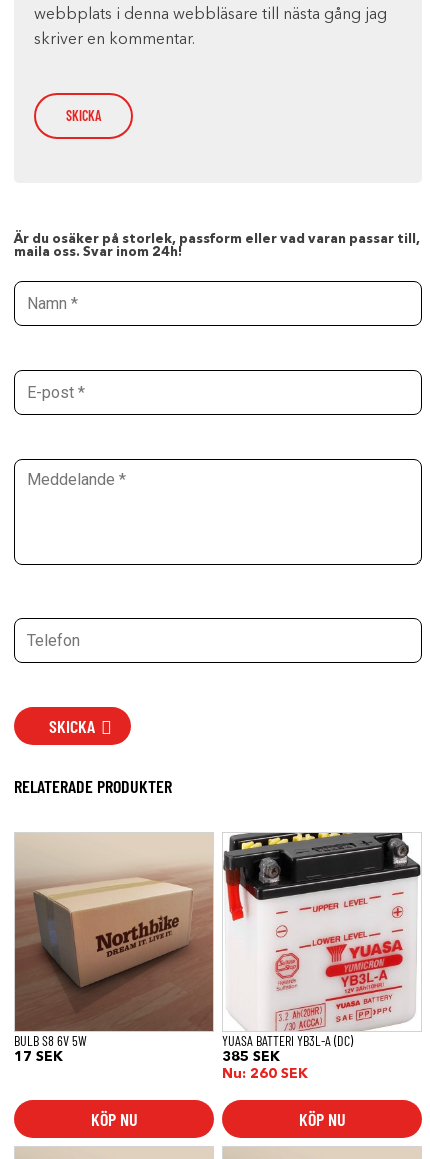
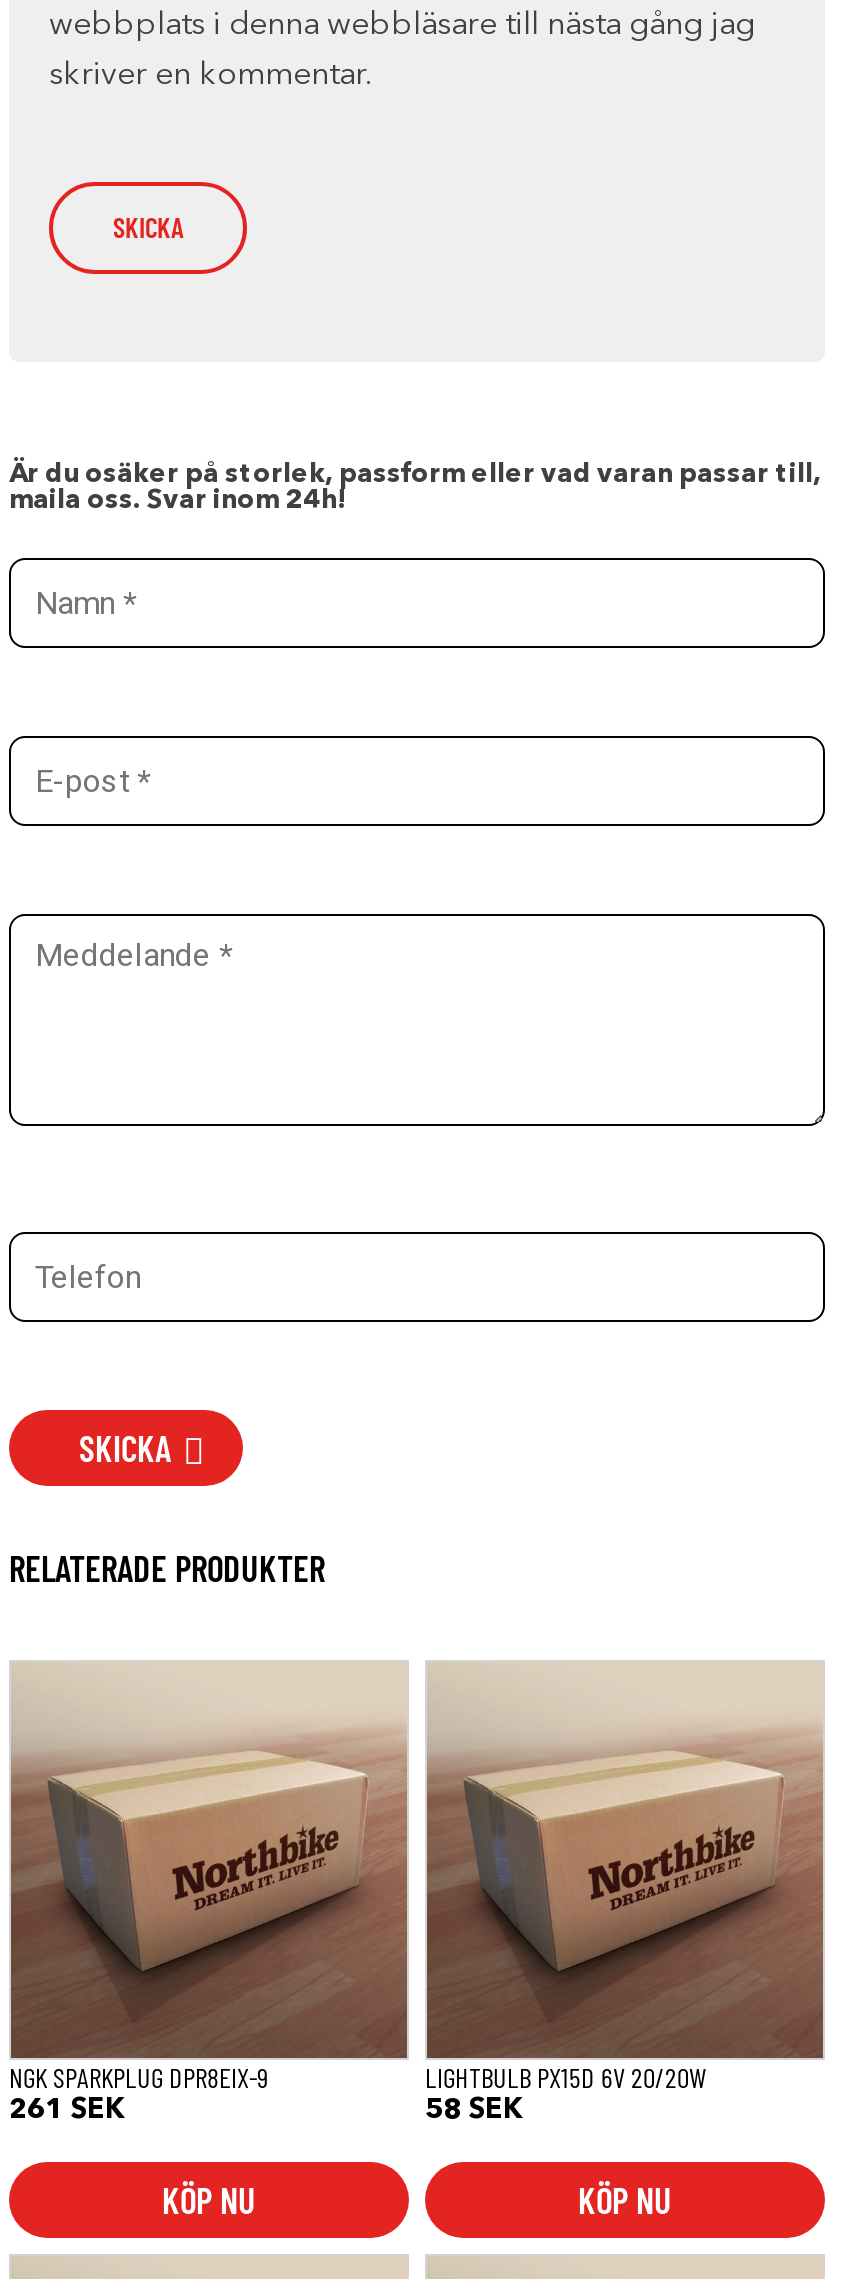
- [image]
- YUASA BATTERI YB3L-A (DC)
- 385 SEK
- Nu: 260 SEK
+ [image]
+ LIGHTBULB PX15D 6V 20/20W
+ 58 SEK

- BULB S8 6V 5W
- 17 SEK
+ NGK SPARKPLUG DPR8EIX-9
+ 261 SEK
